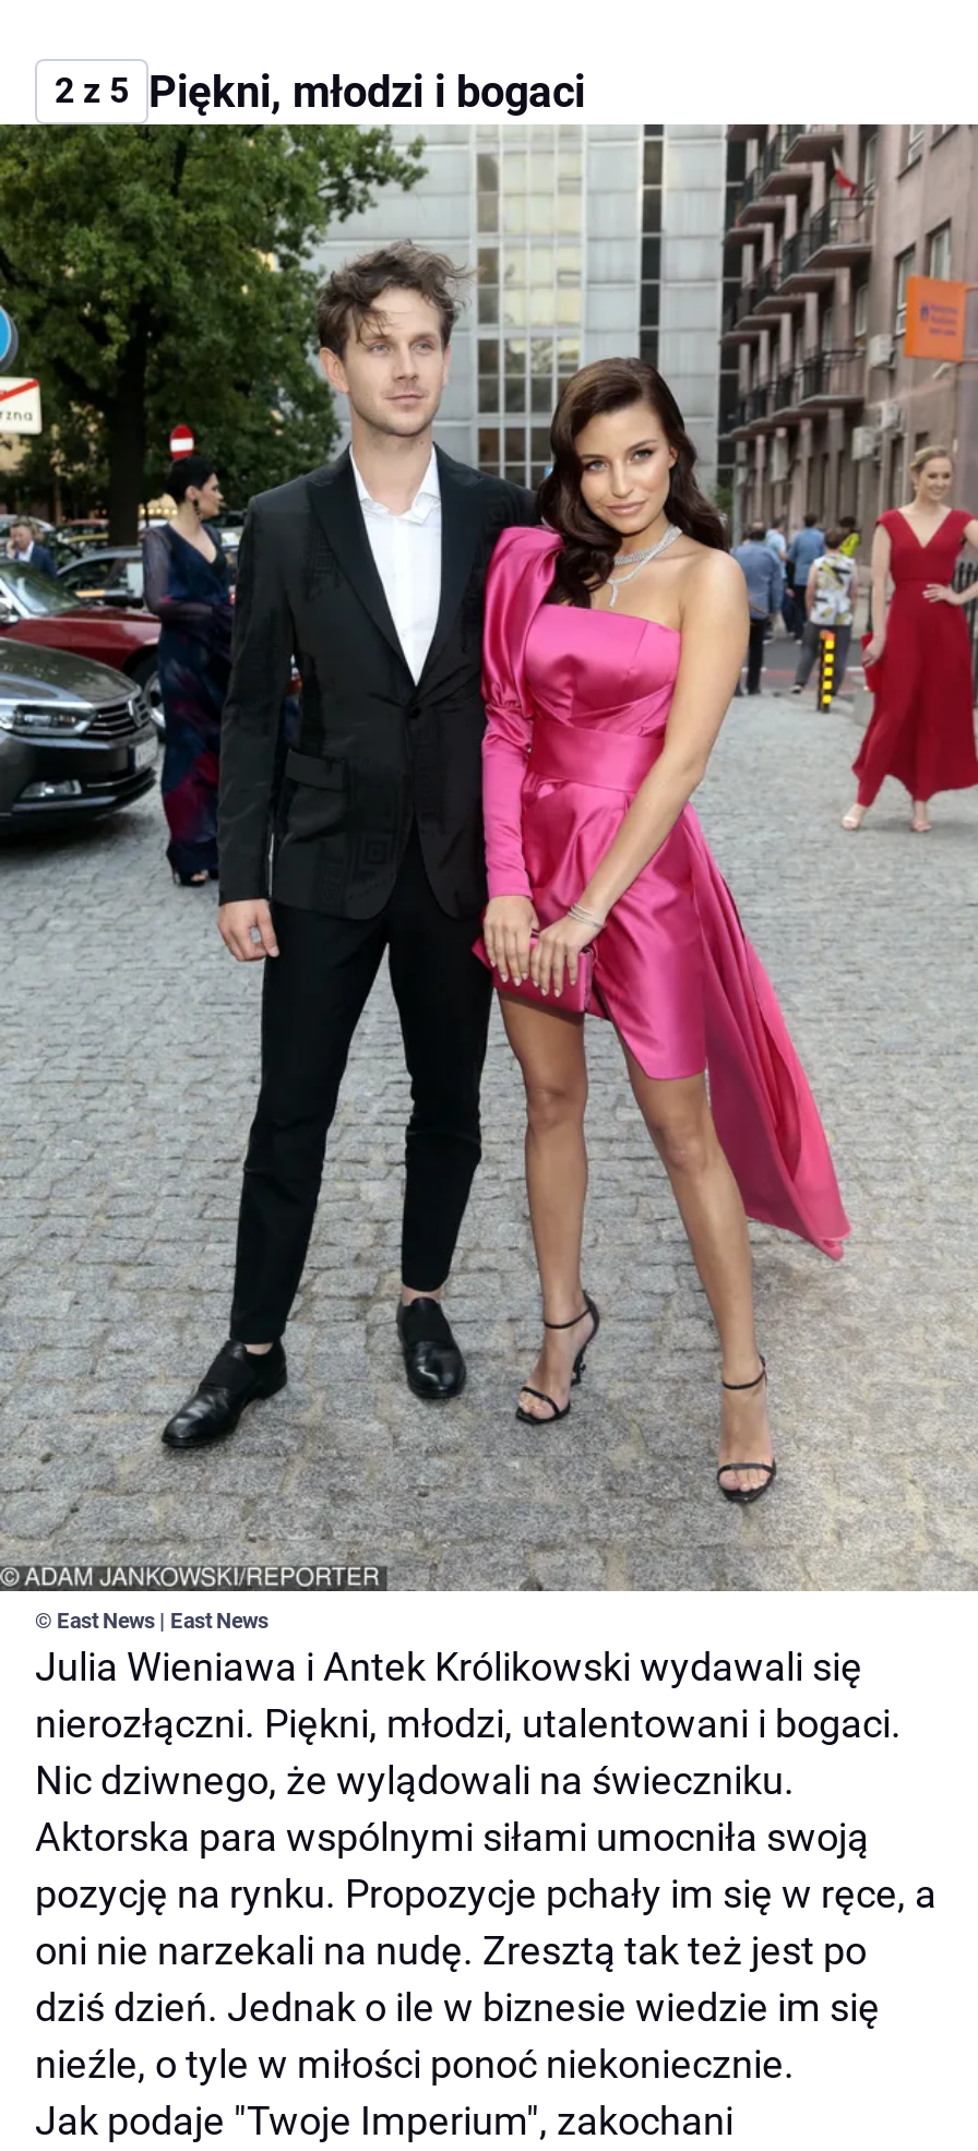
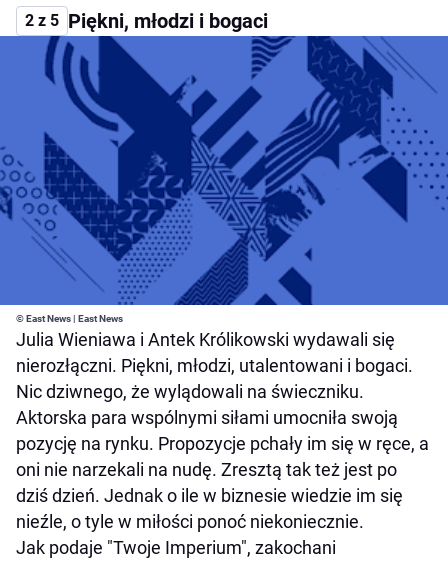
- [image]
+ [image]
